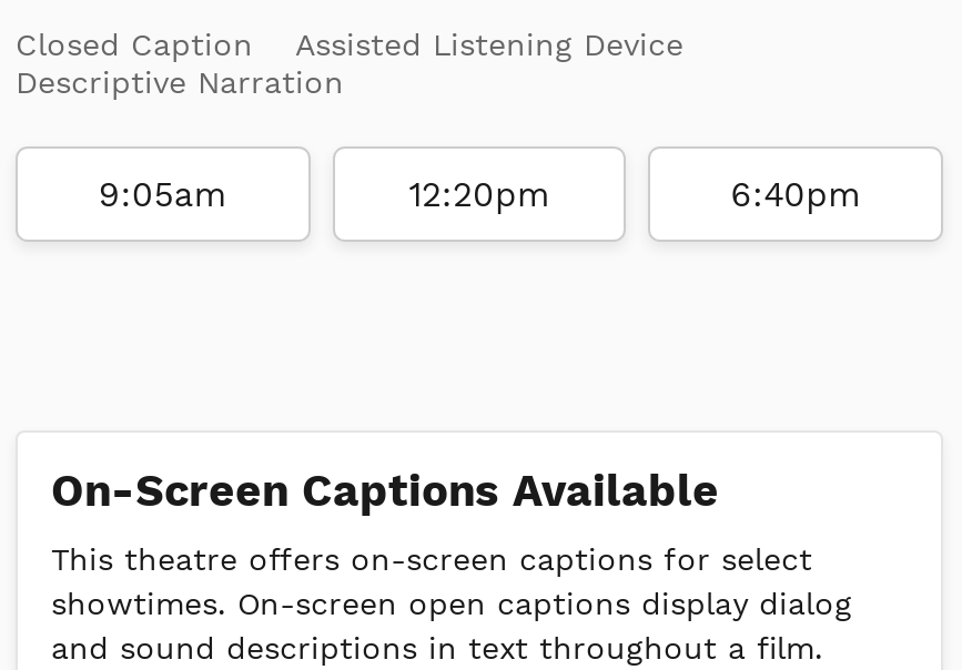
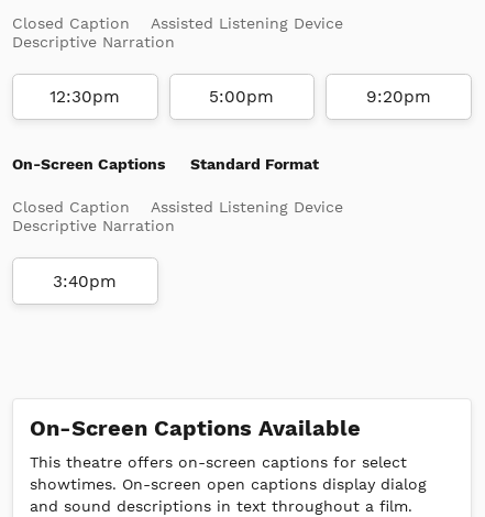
- 9:05am
- 12:20pm
- 6:40pm
+ 12:30pm
+ 5:00pm
+ 9:20pm
+ On-Screen Captions
+ Standard Format
+ Closed Caption
+ Assisted Listening Device
+ Descriptive Narration
+ 3:40pm
